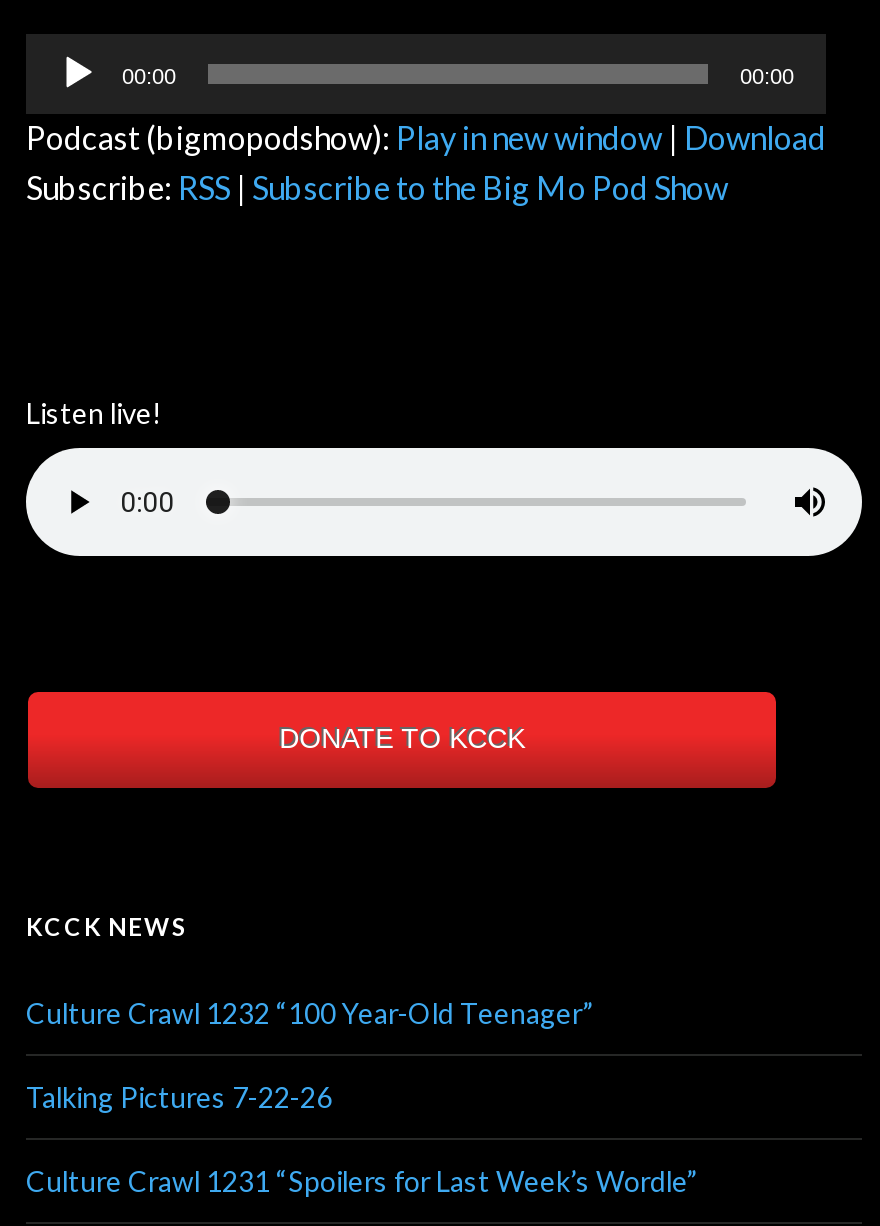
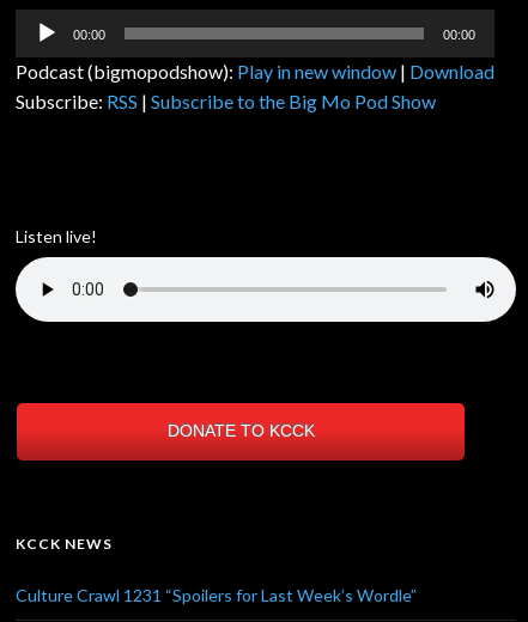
- Culture Crawl 1232 “100 Year-Old Teenager”
- Talking Pictures 7-22-26
